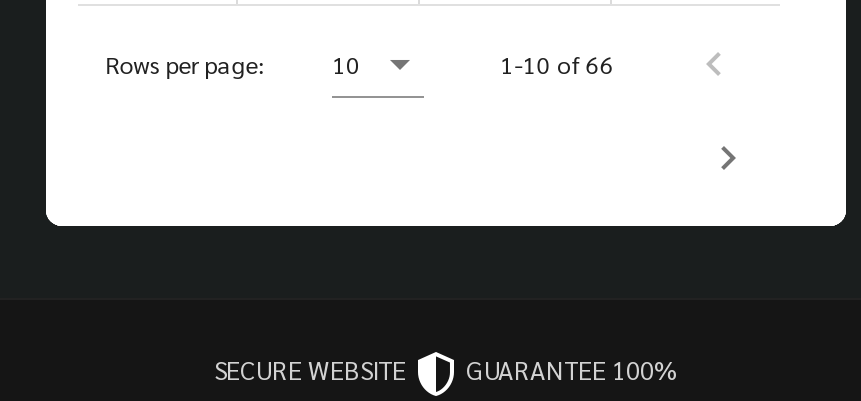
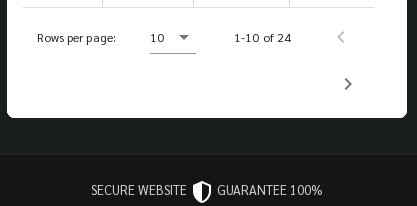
- 1-10 of 66
+ 1-10 of 24
